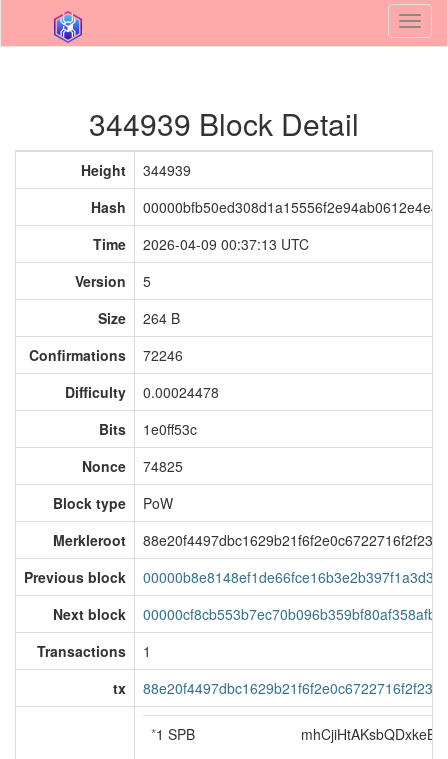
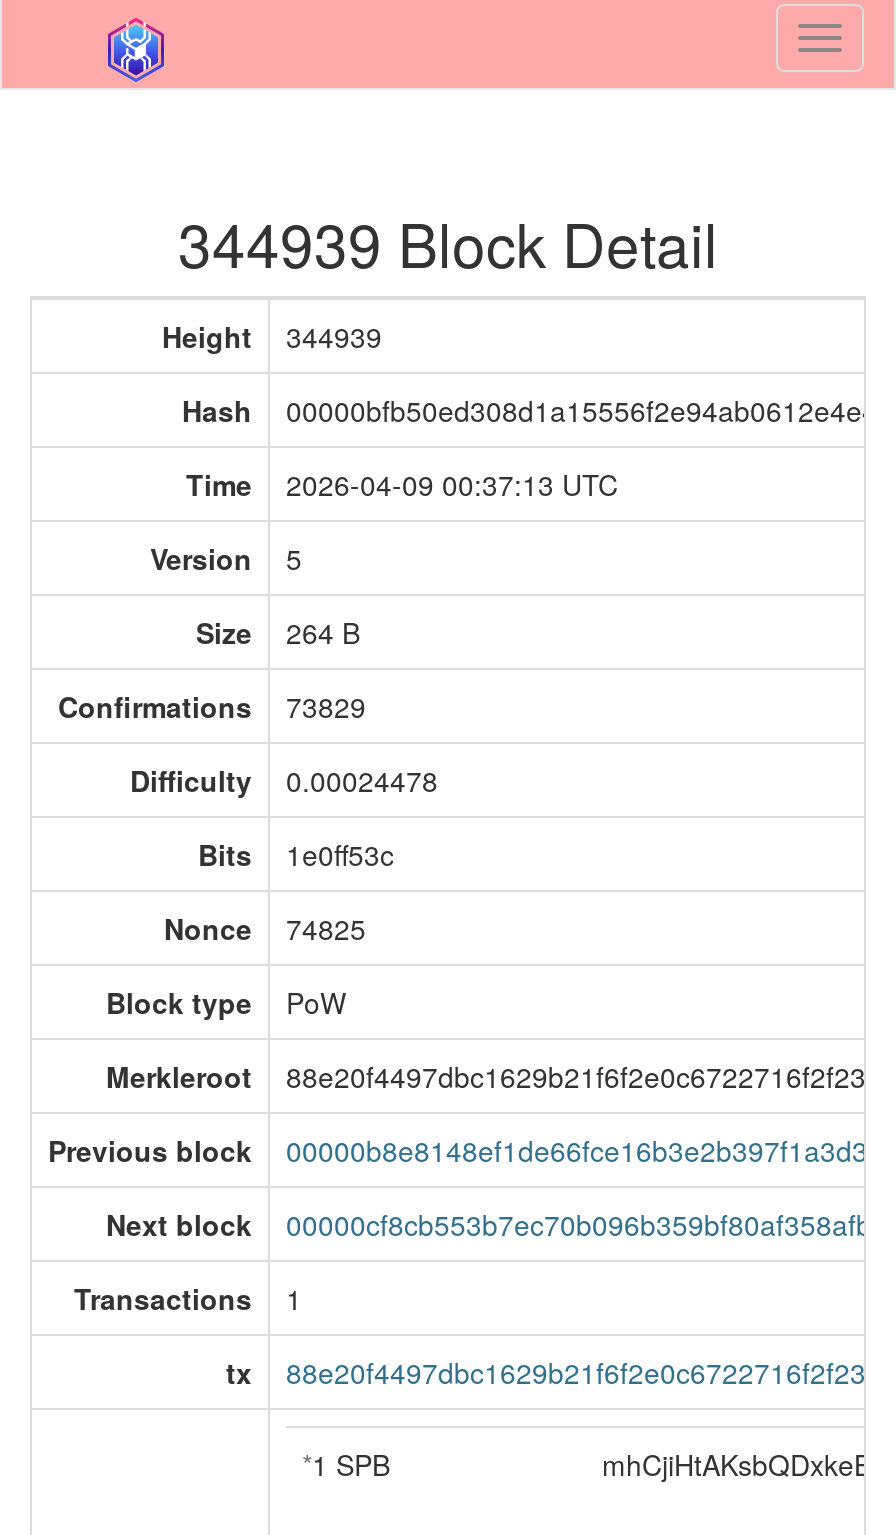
- Confirmations 72246
+ Confirmations 73829
